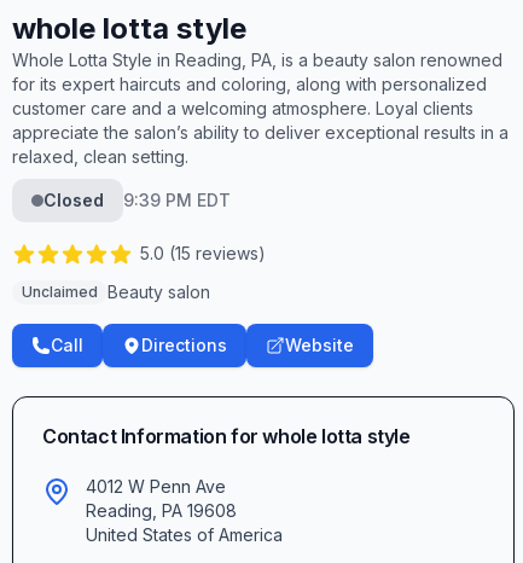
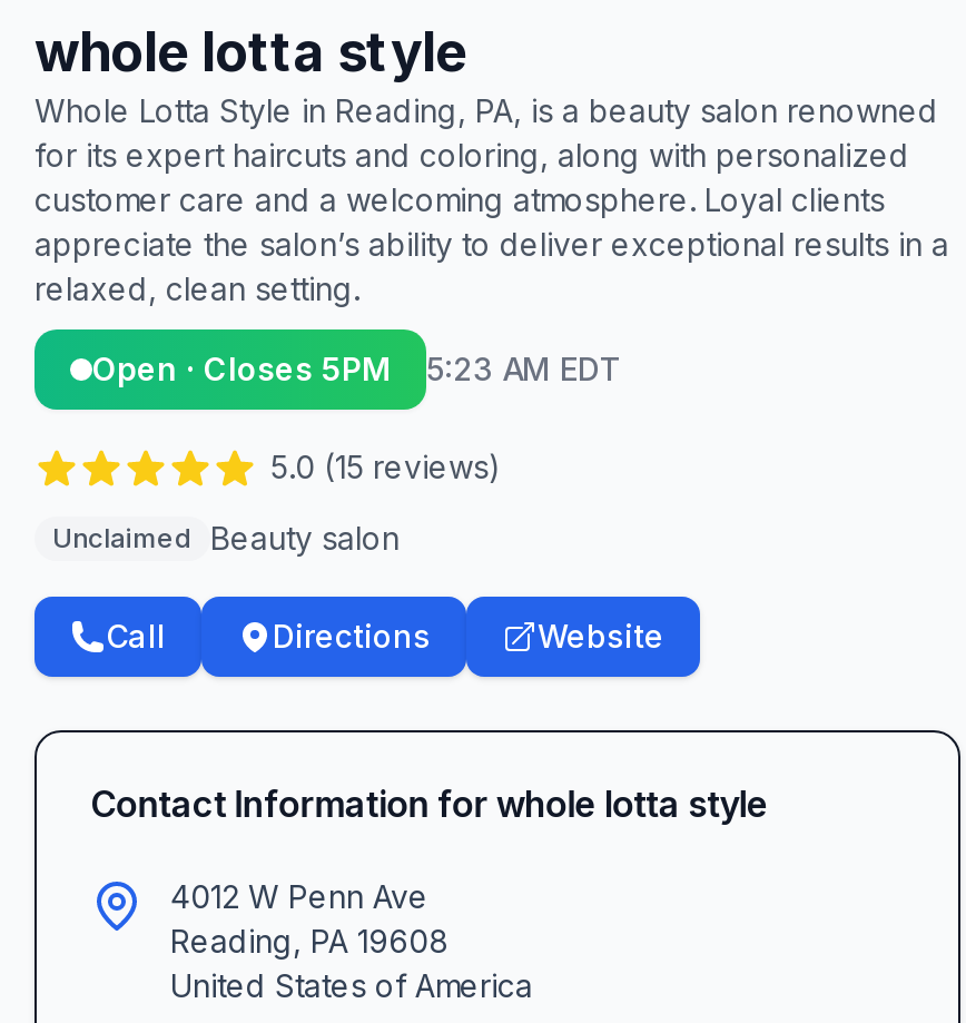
- Closed
- 9:39 PM EDT
+ Open · Closes 5PM
+ 5:23 AM EDT
